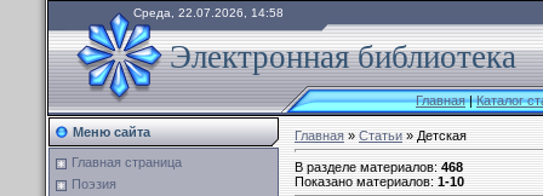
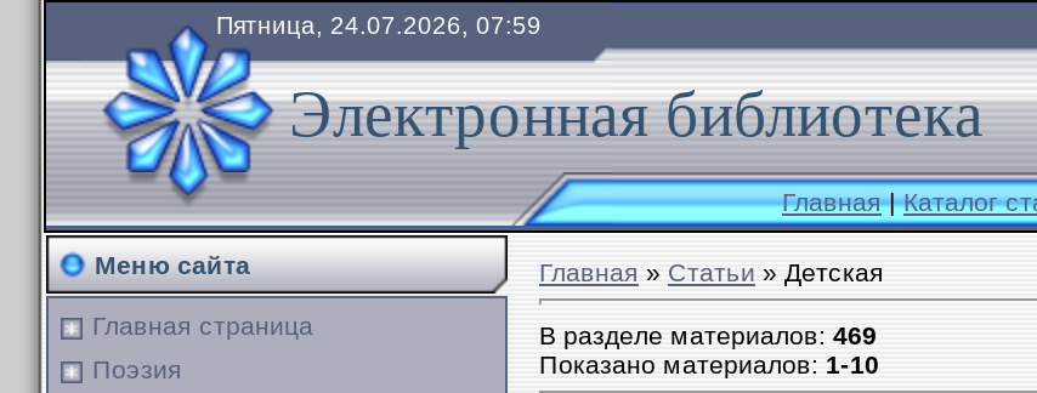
- Среда, 22.07.2026, 14:58
+ Пятница, 24.07.2026, 07:59

- В разделе материалов: 468
+ В разделе материалов: 469
